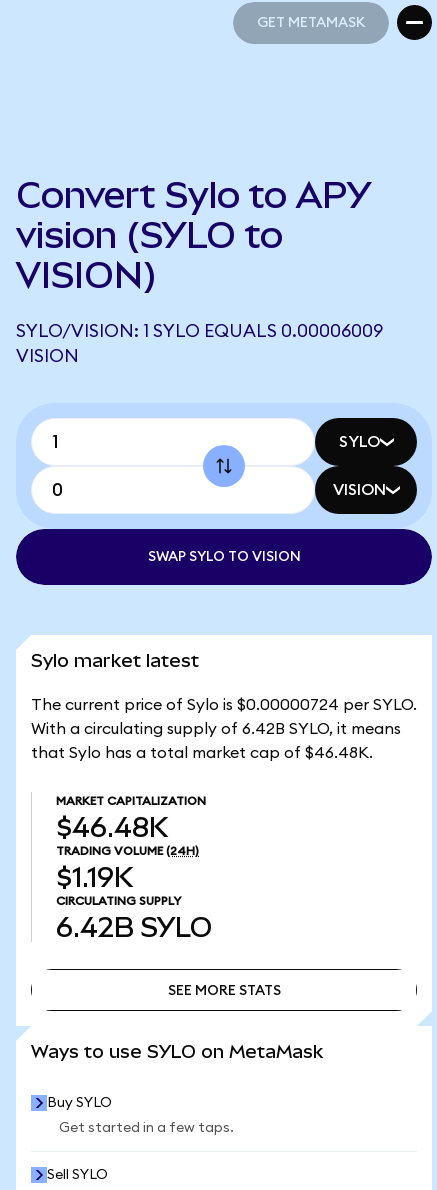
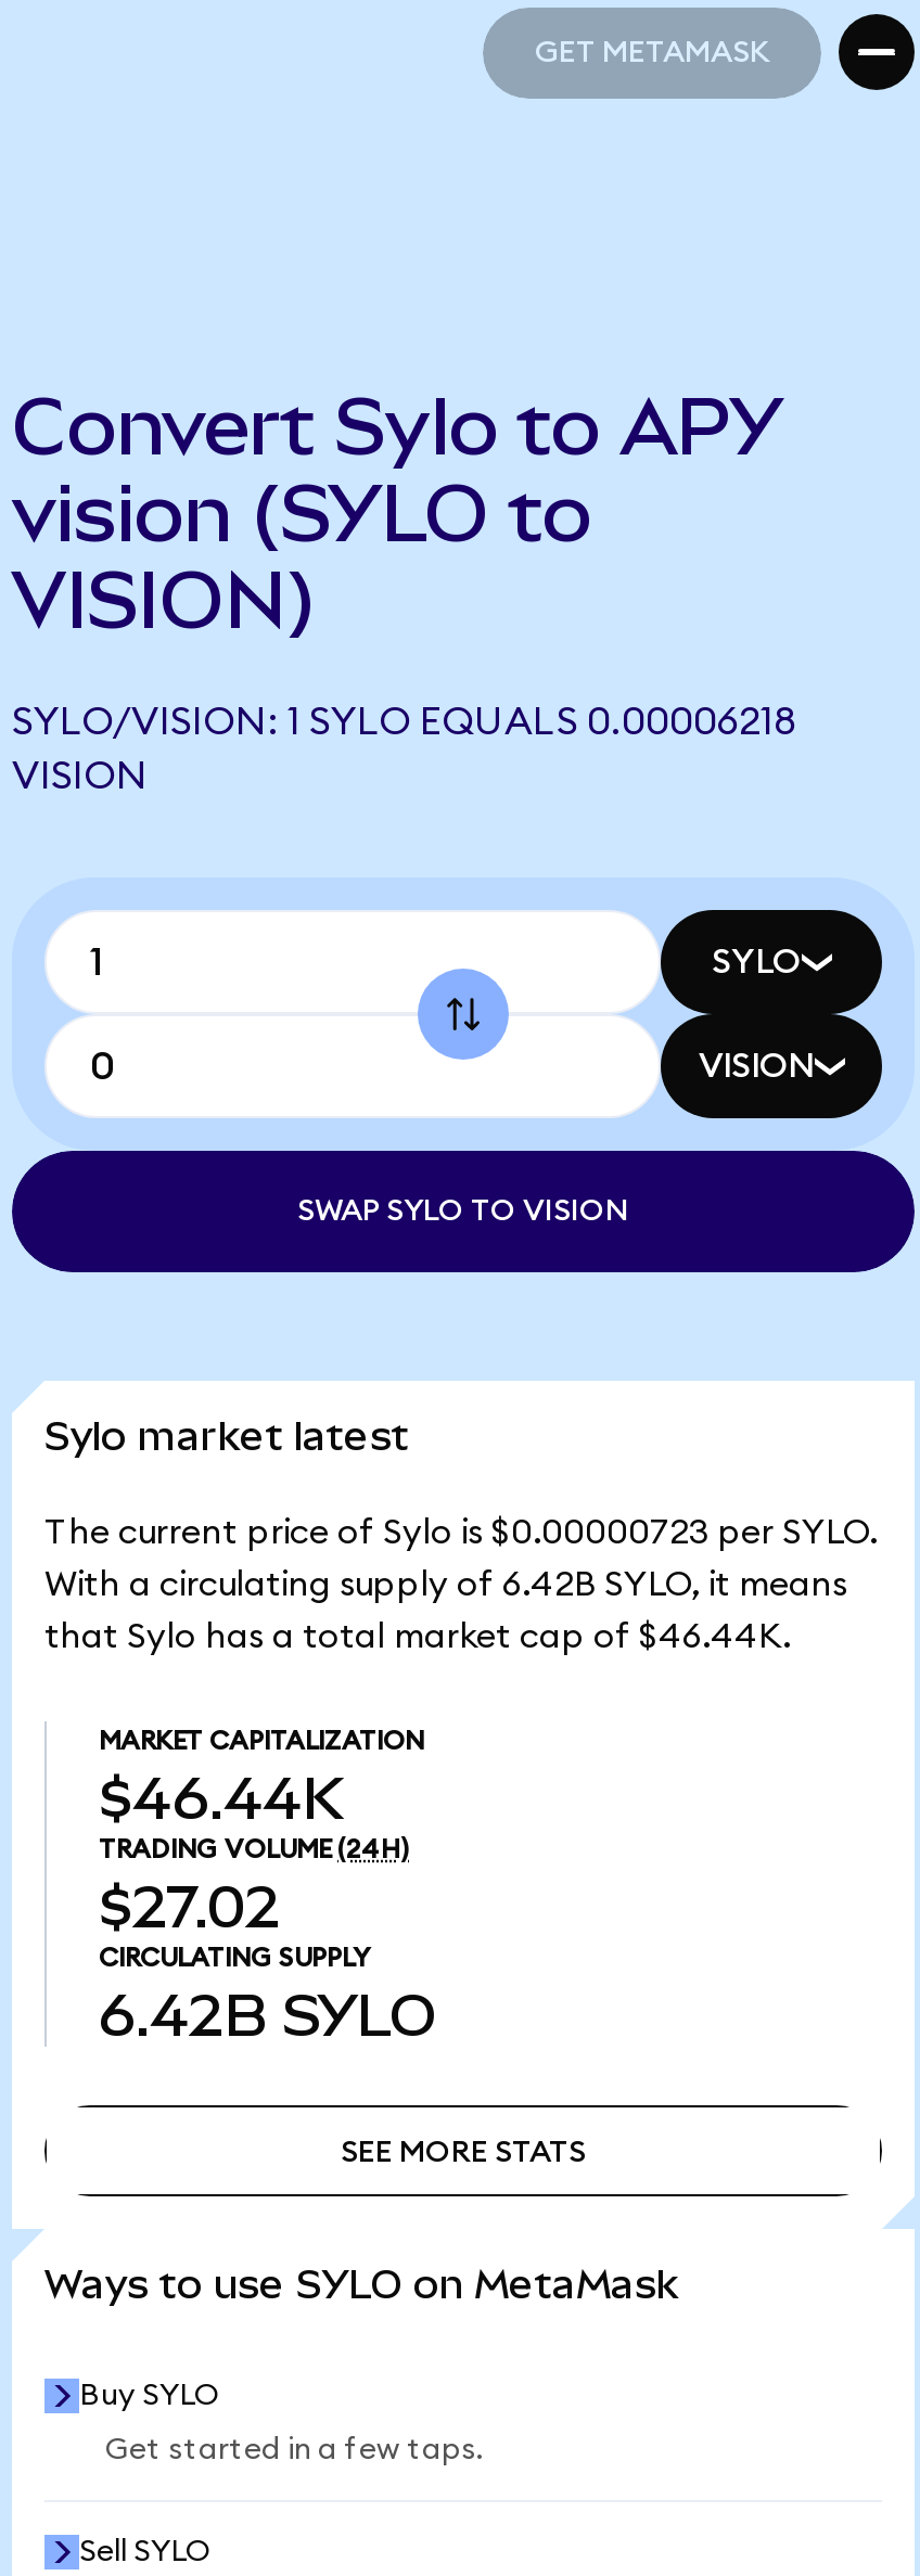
- SYLO/VISION: 1 SYLO EQUALS 0.00006009
+ SYLO/VISION: 1 SYLO EQUALS 0.00006218

- The current price of Sylo is $0.00000724 per SYLO.
+ The current price of Sylo is $0.00000723 per SYLO.

- that Sylo has a total market cap of $46.48K.
+ that Sylo has a total market cap of $46.44K.

- $46.48K
+ $46.44K

- $1.19K
+ $27.02
